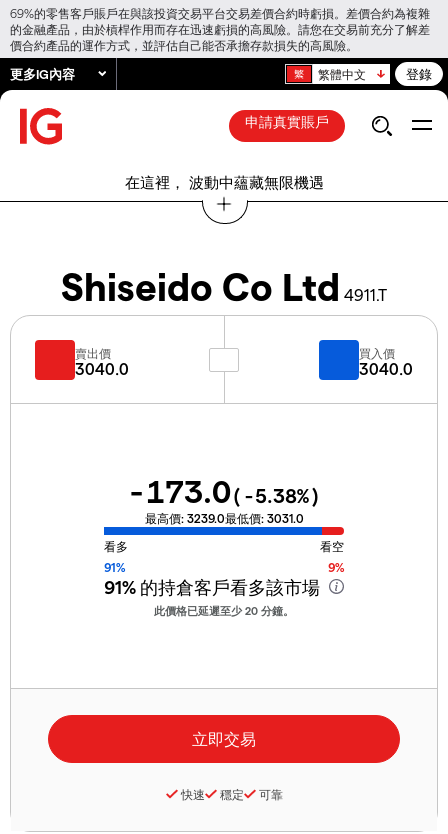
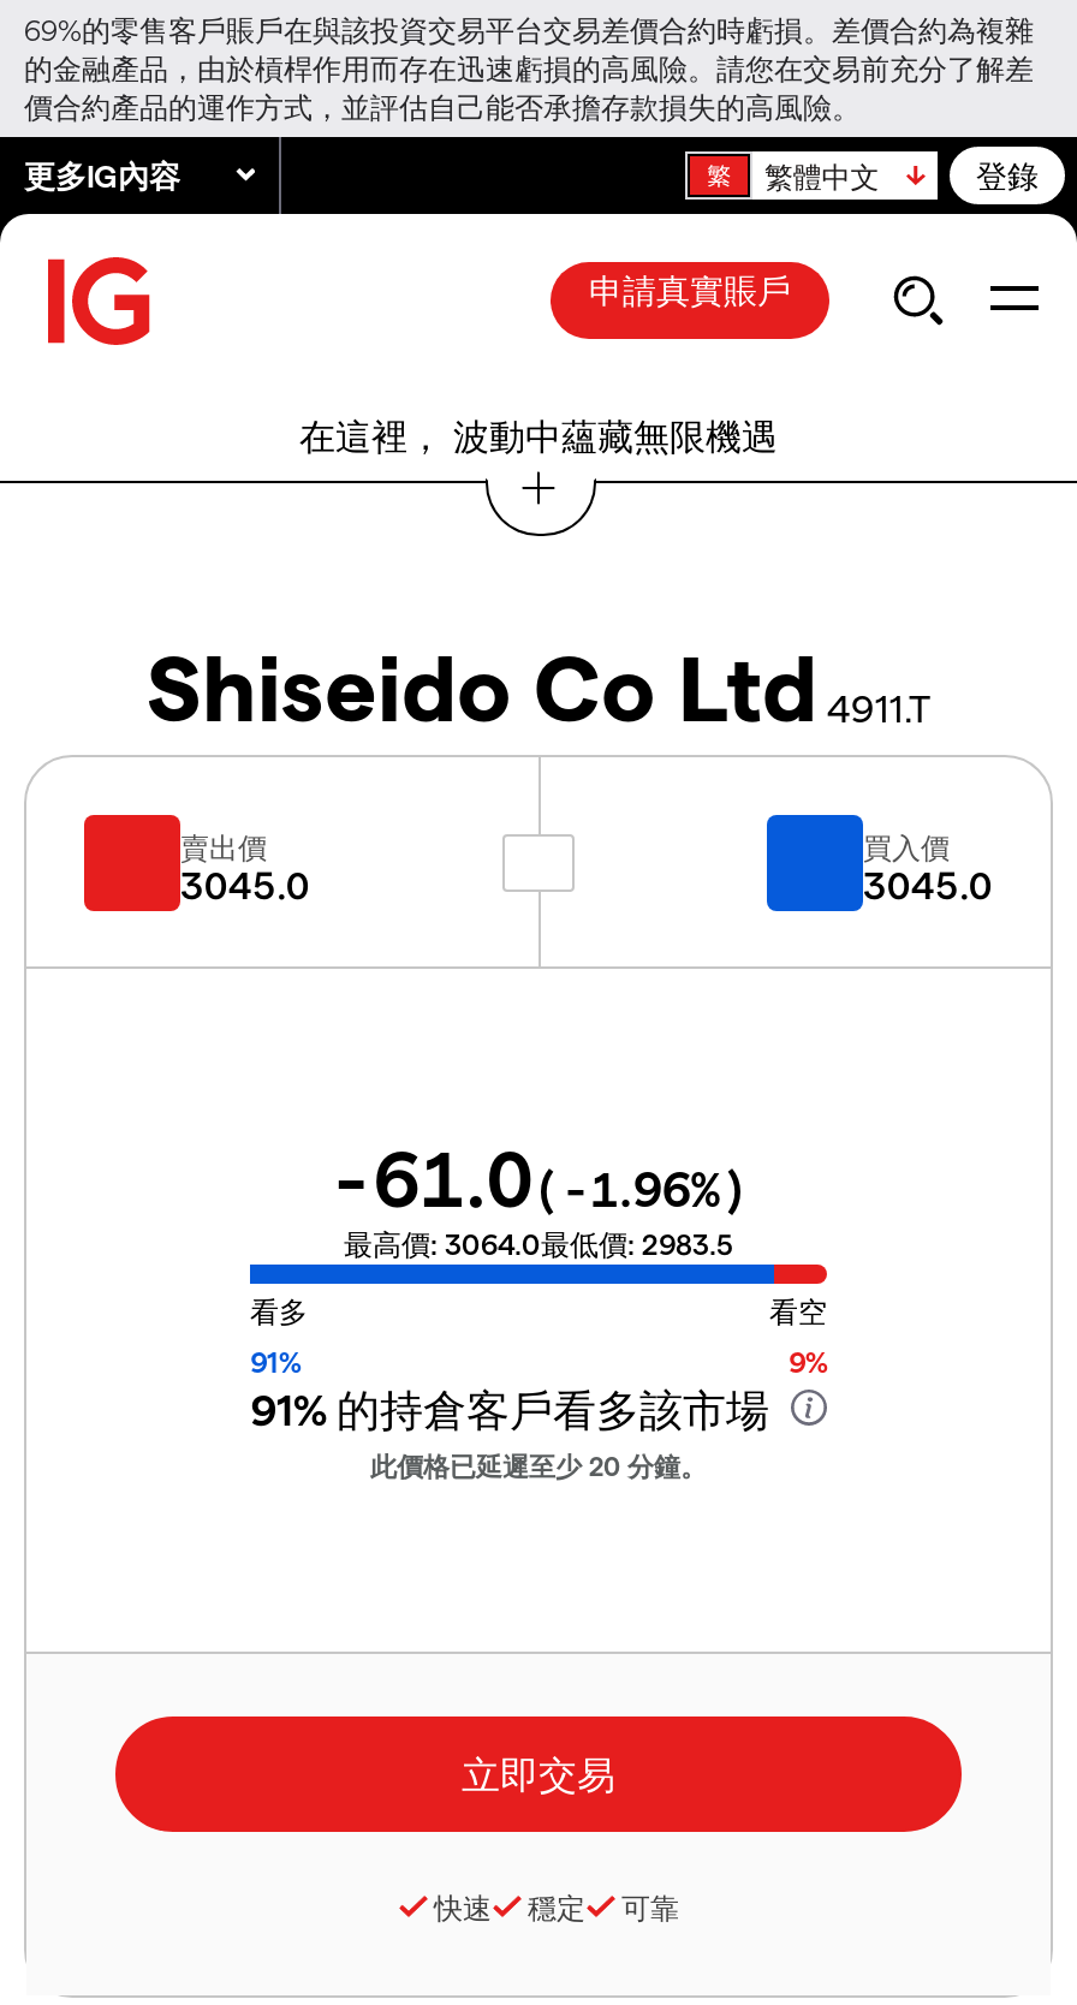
- 3040.0
+ 3045.0

- 3040.0
+ 3045.0

- -173.0(-5.38%)
+ -61.0(-1.96%)

- 最高價: 3239.0最低價: 3031.0
+ 最高價: 3064.0最低價: 2983.5
